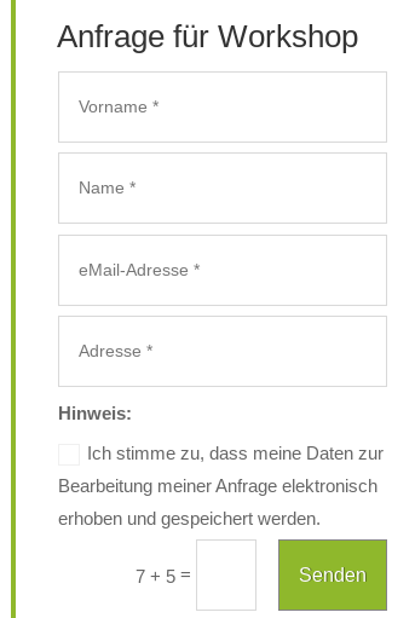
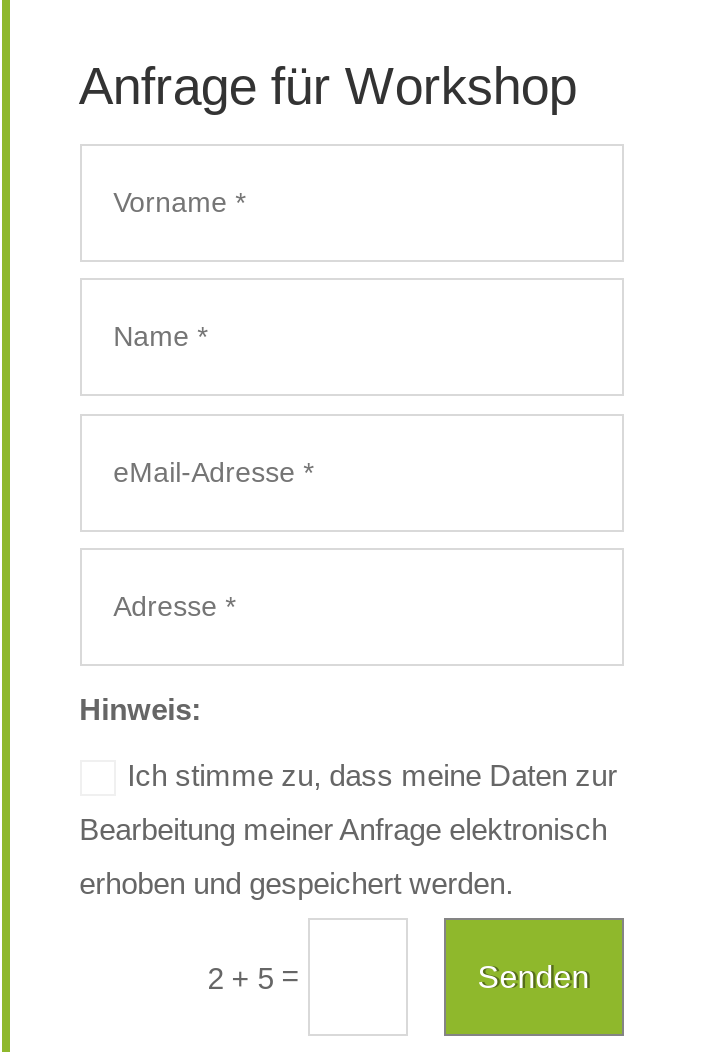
- 7 + 5 =
+ 2 + 5 =
